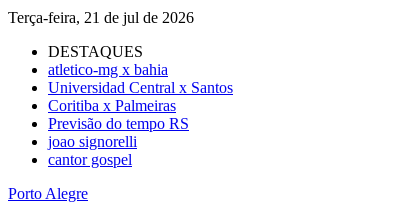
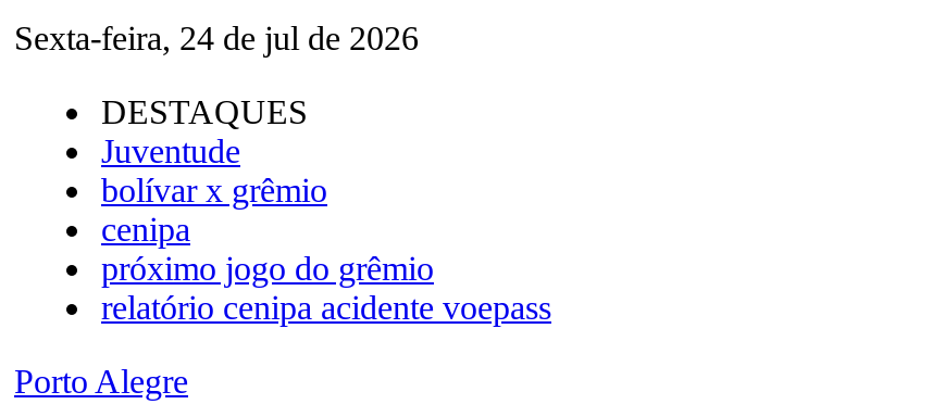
- Terça-feira, 21 de jul de 2026
+ Sexta-feira, 24 de jul de 2026

- atletico-mg x bahia
- Universidad Central x Santos
- Coritiba x Palmeiras
- Previsão do tempo RS
- joao signorelli
- cantor gospel
+ Juventude
+ bolívar x grêmio
+ cenipa
+ próximo jogo do grêmio
+ relatório cenipa acidente voepass
